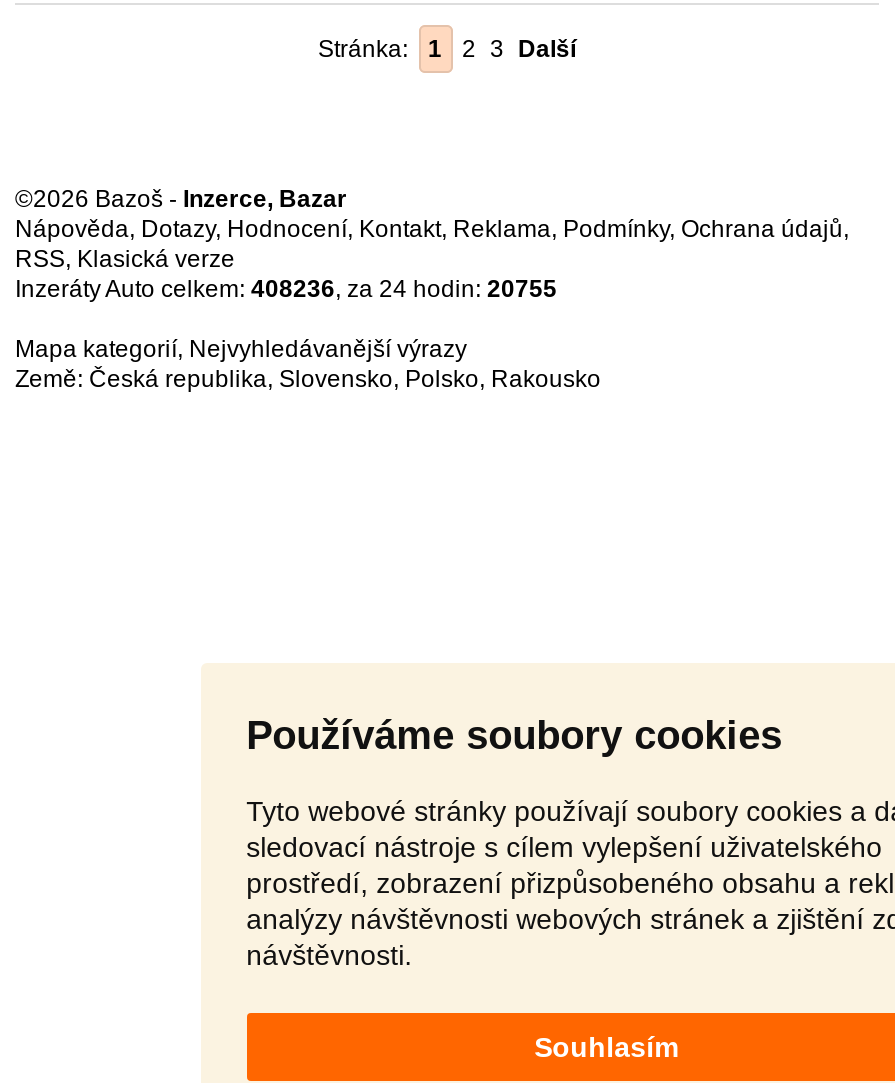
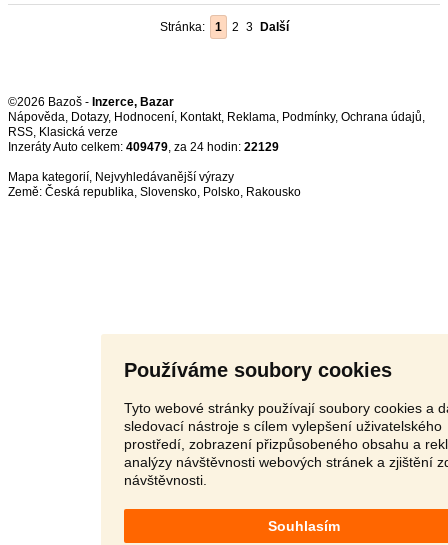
- Inzeráty Auto celkem: 408236, za 24 hodin: 20755
+ Inzeráty Auto celkem: 409479, za 24 hodin: 22129
